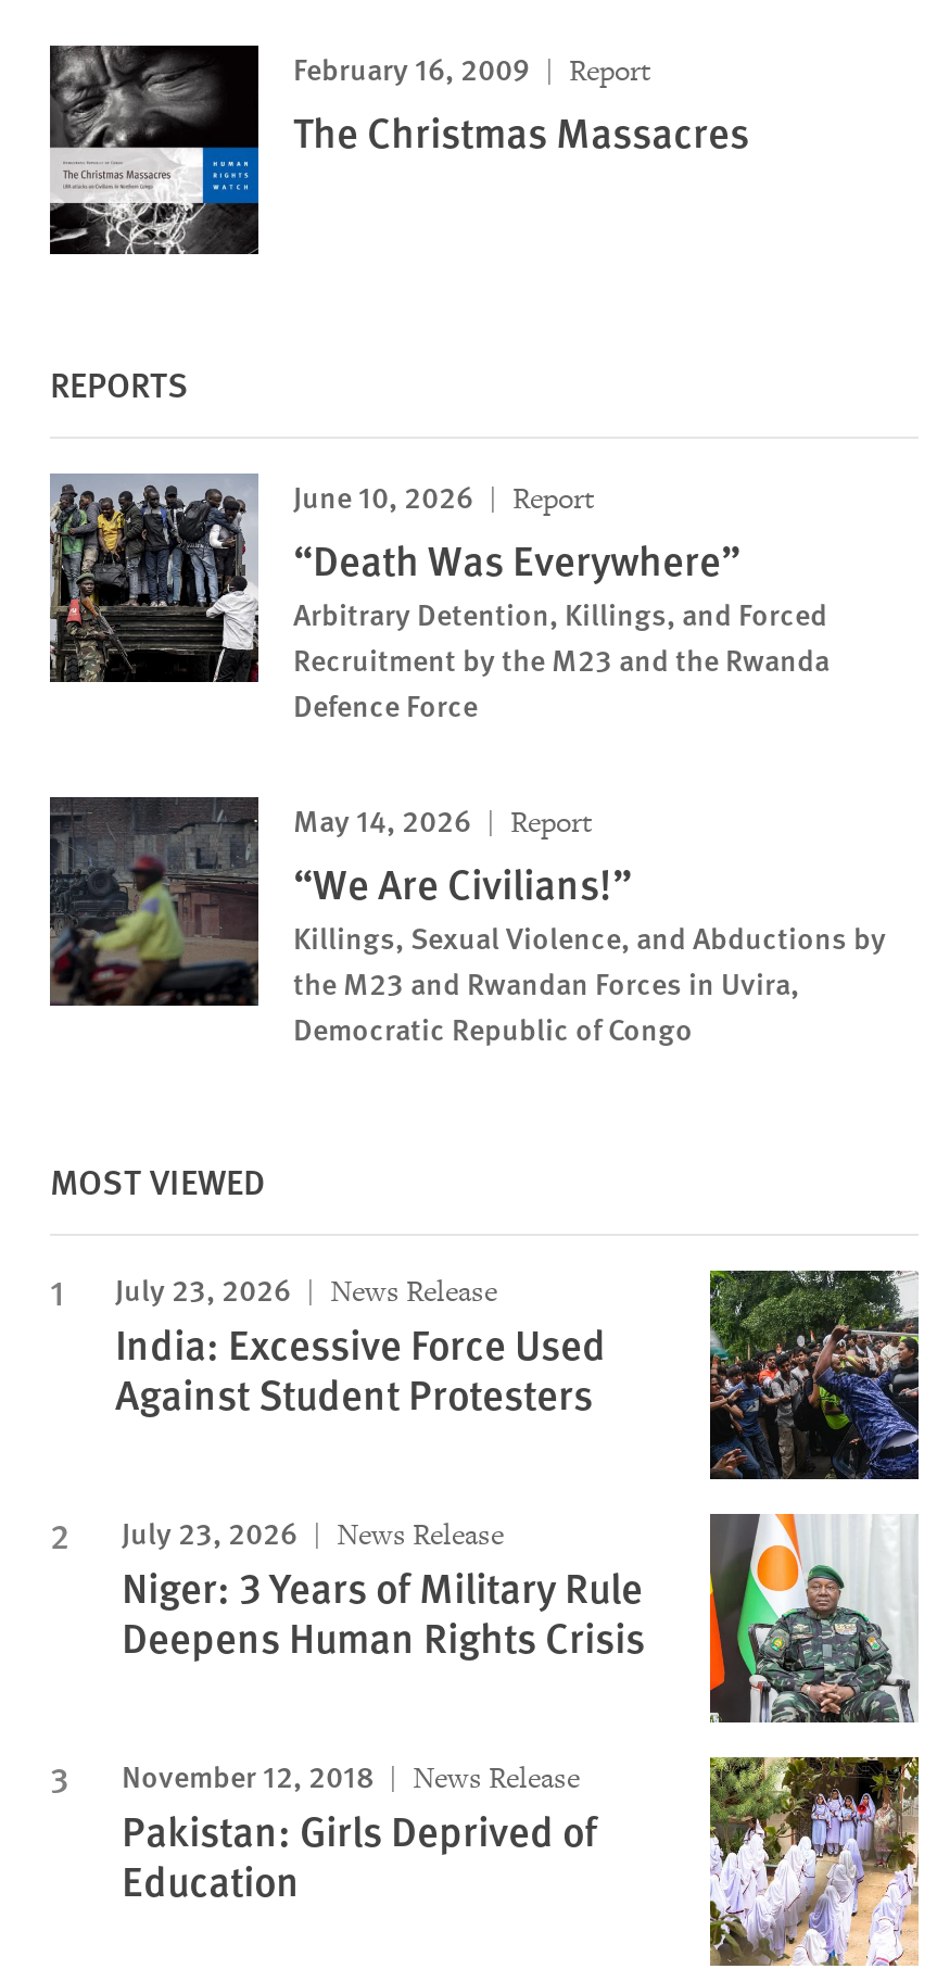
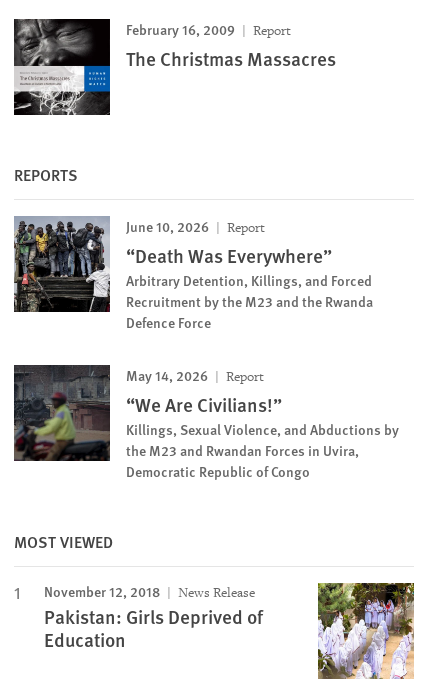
- [image]
- July 23, 2026
- News Release
- India: Excessive Force Used
- Against Student Protesters
- July 23, 2026
- News Release
- Niger: 3 Years of Military Rule
- Deepens Human Rights Crisis

- [image]
